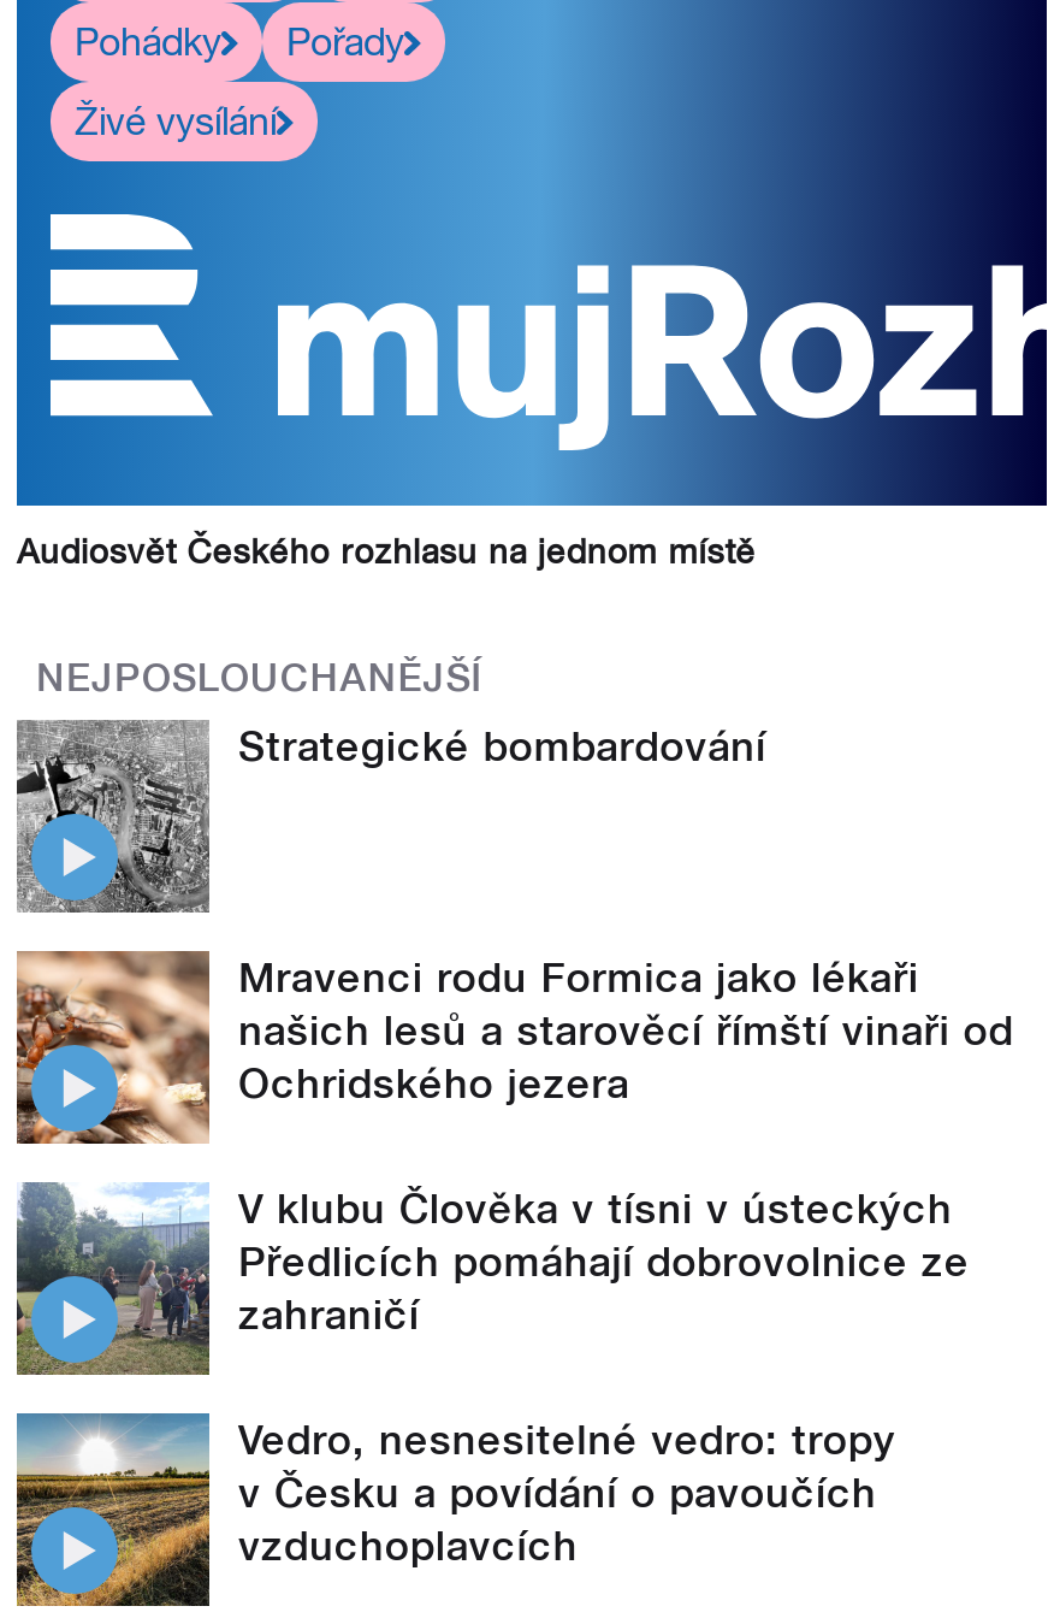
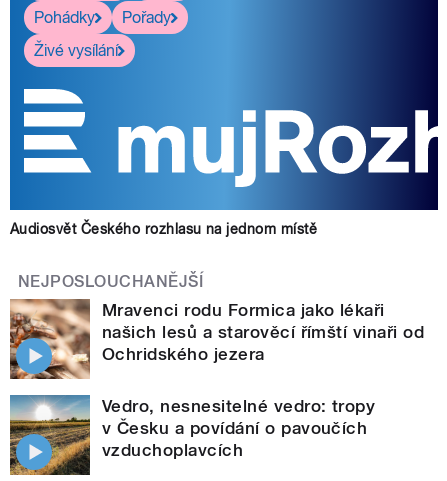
- [image]
- Strategické bombardování

- [image]
- V klubu Člověka v tísni v ústeckých
- Předlicích pomáhají dobrovolnice ze
- zahraničí
